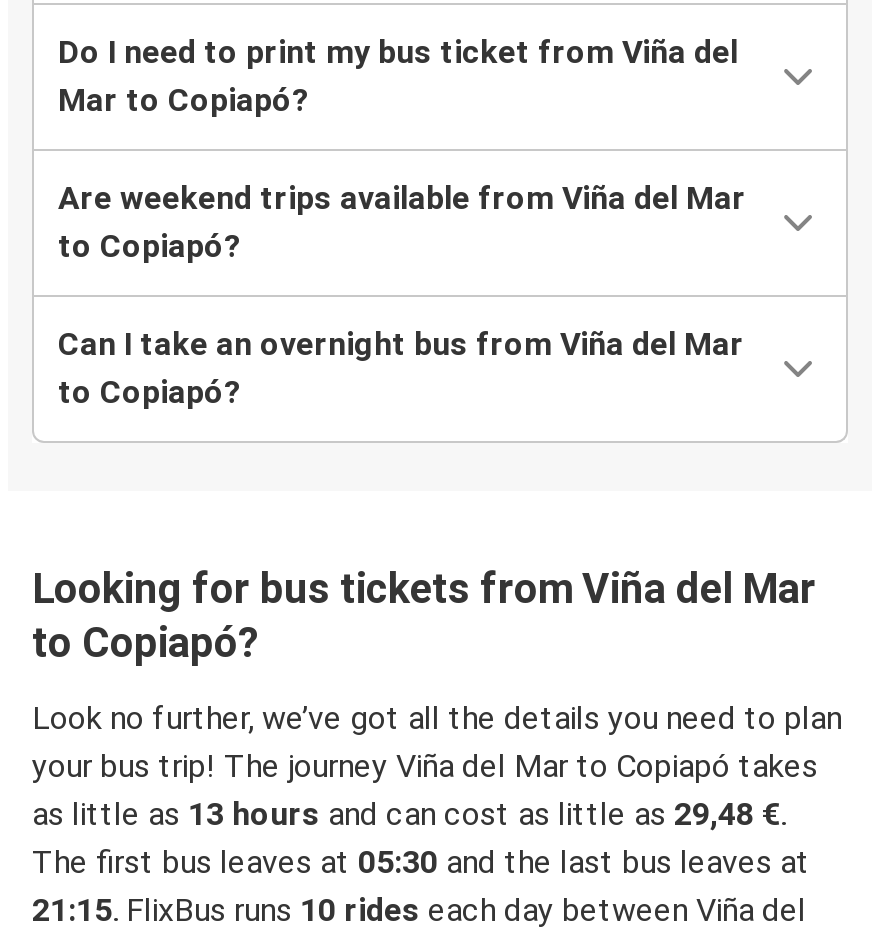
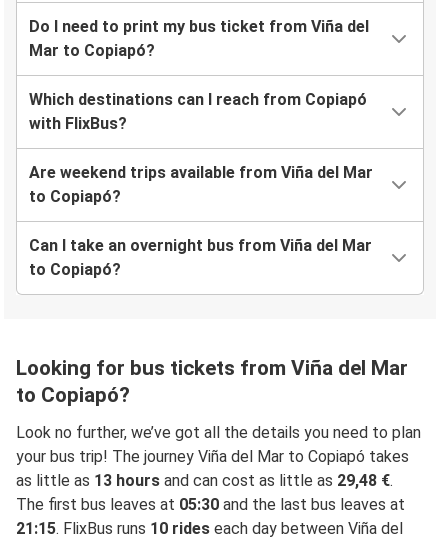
+ Which destinations can I reach from Copiapó
+ with FlixBus?
